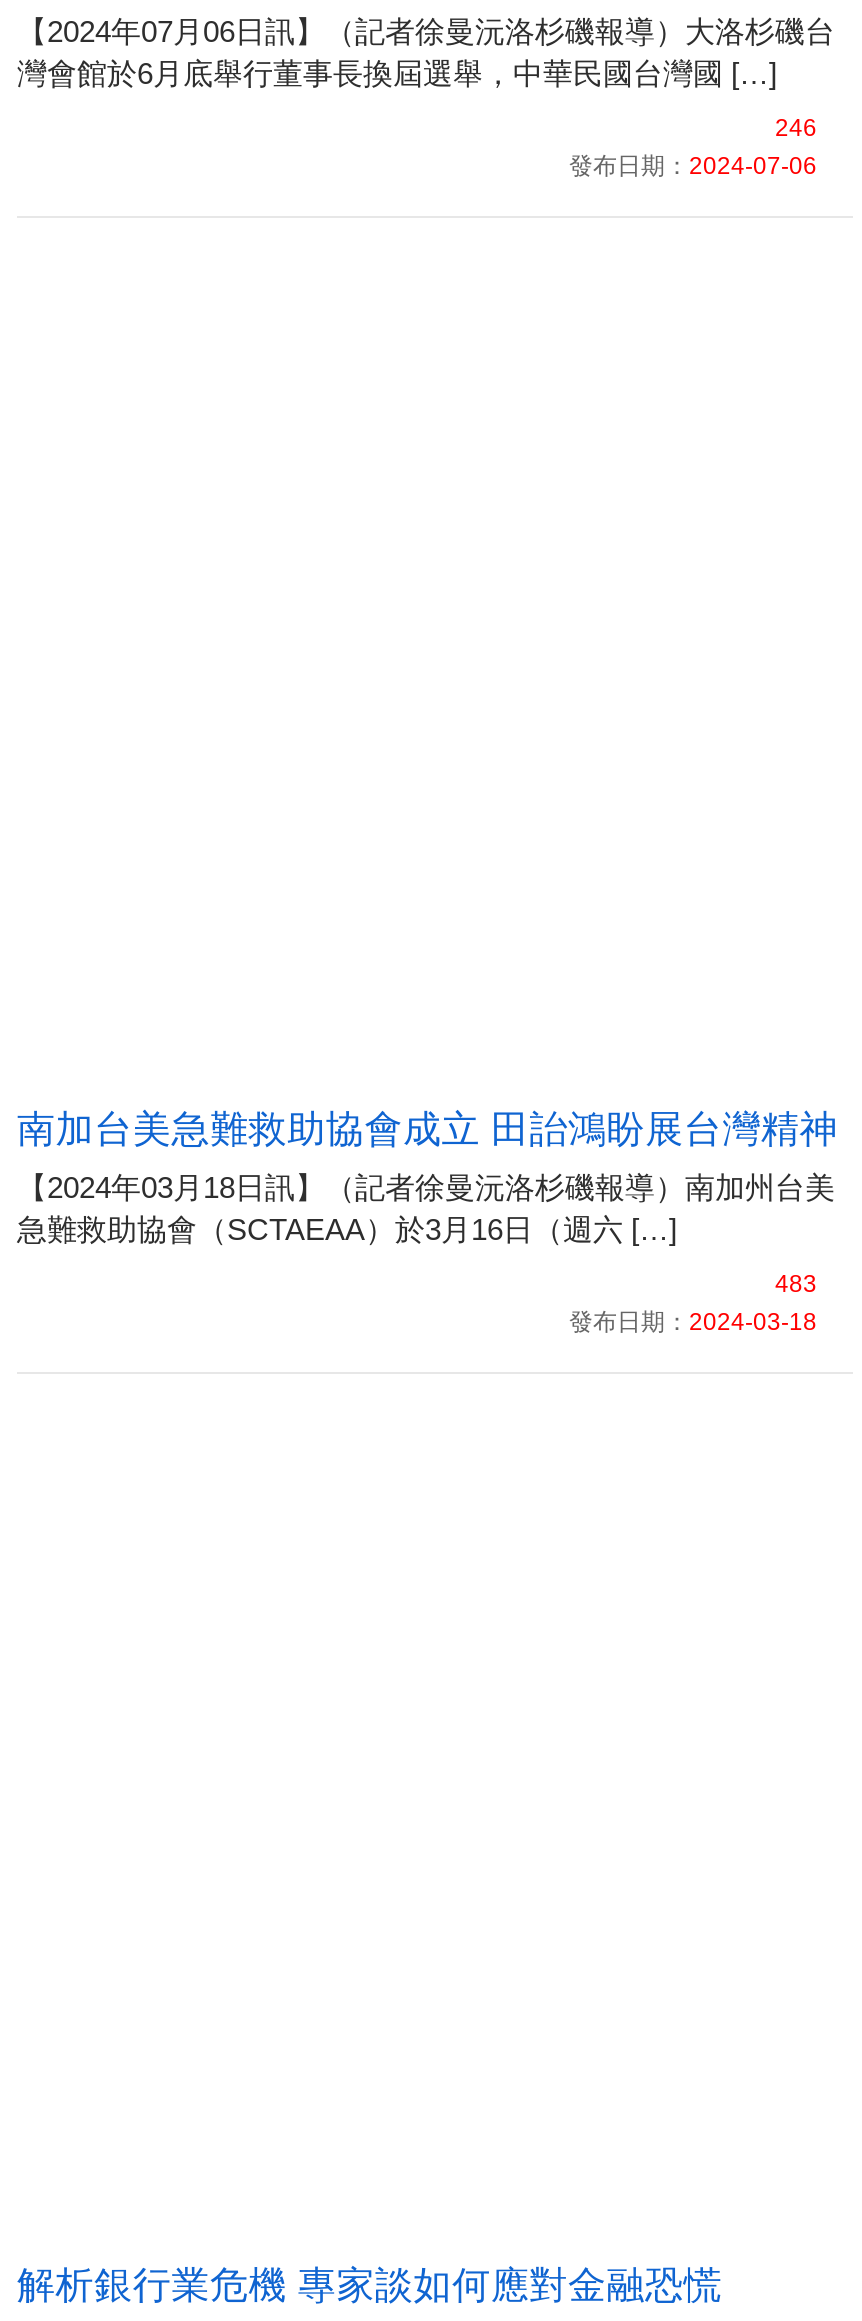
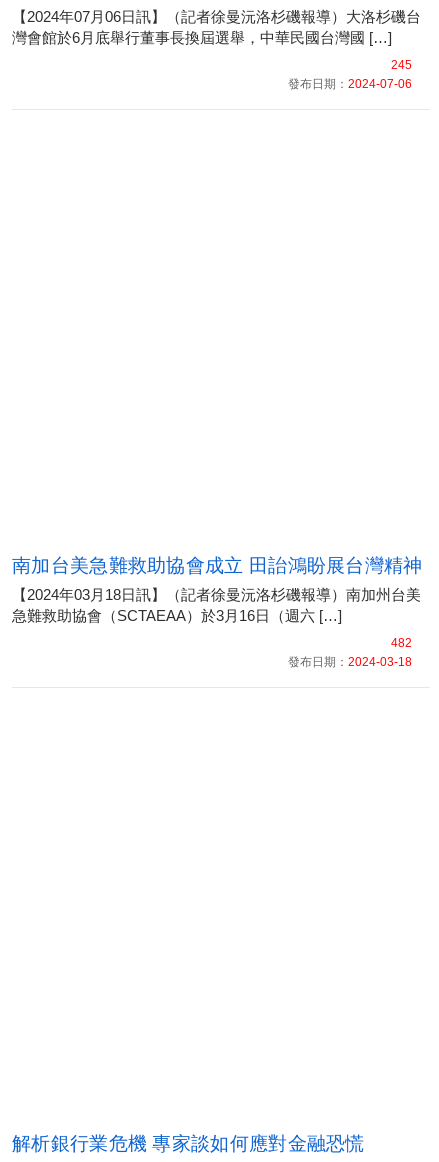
- 246
+ 245

- 483
+ 482
